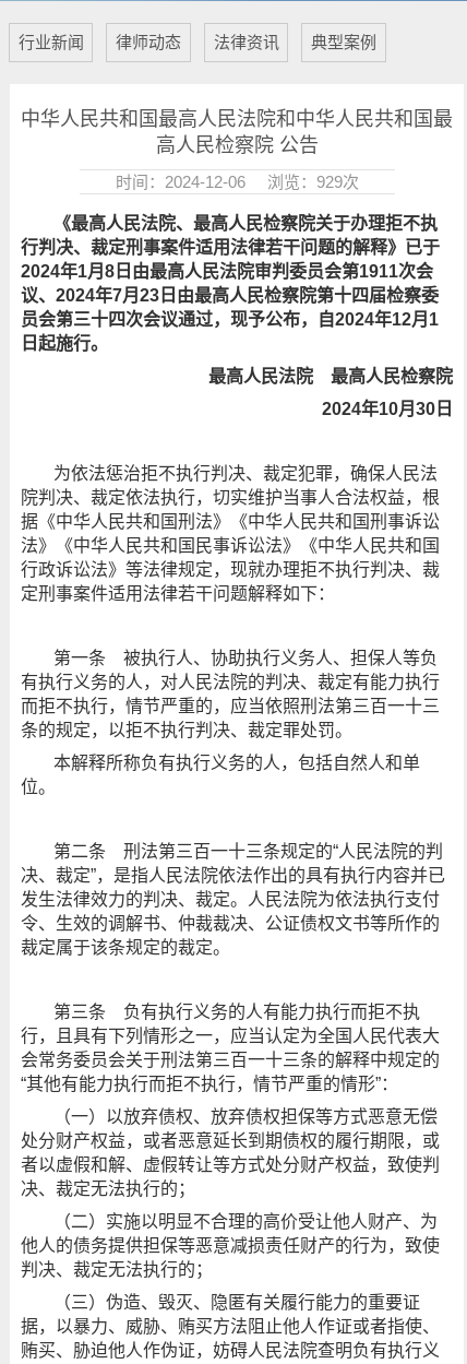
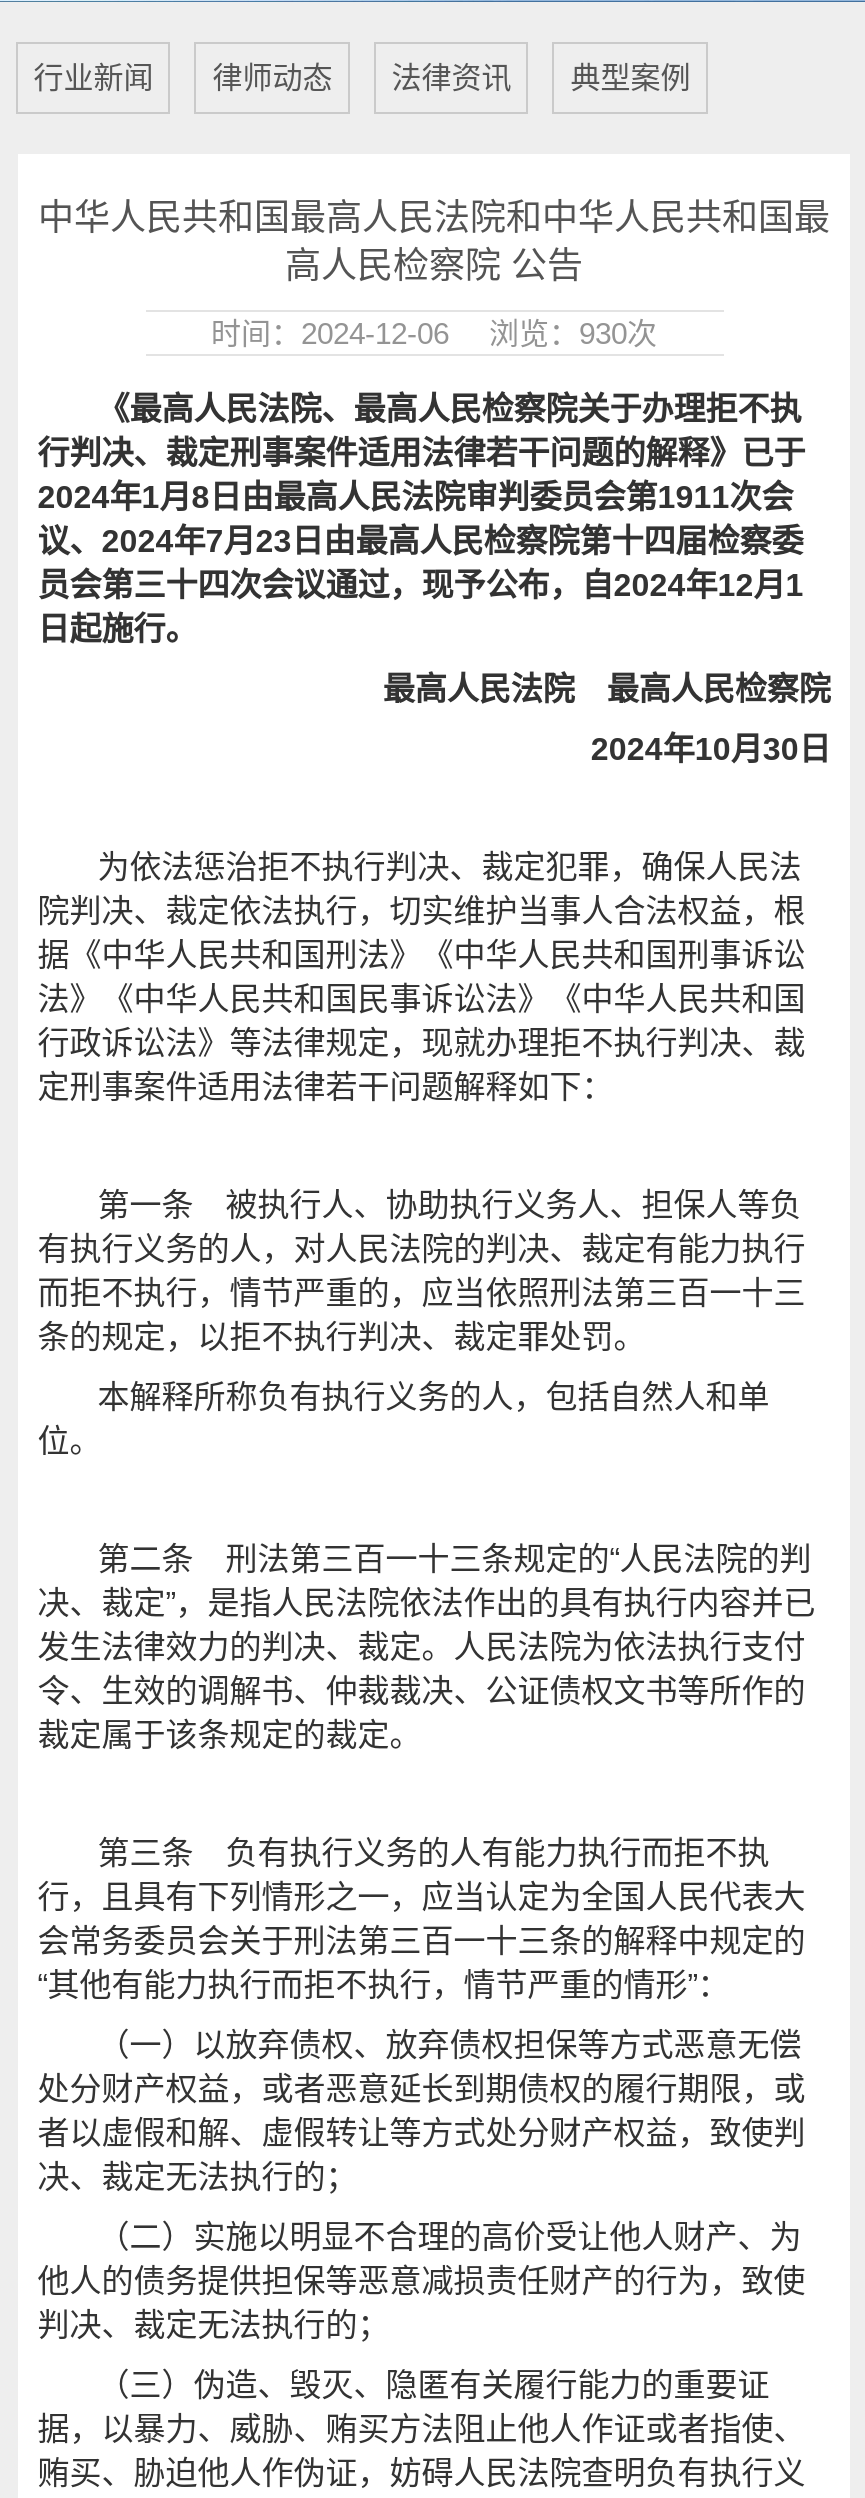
- 时间：2024-12-06 浏览：929次
+ 时间：2024-12-06 浏览：930次
